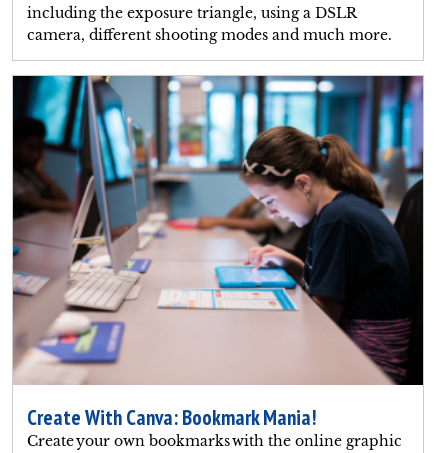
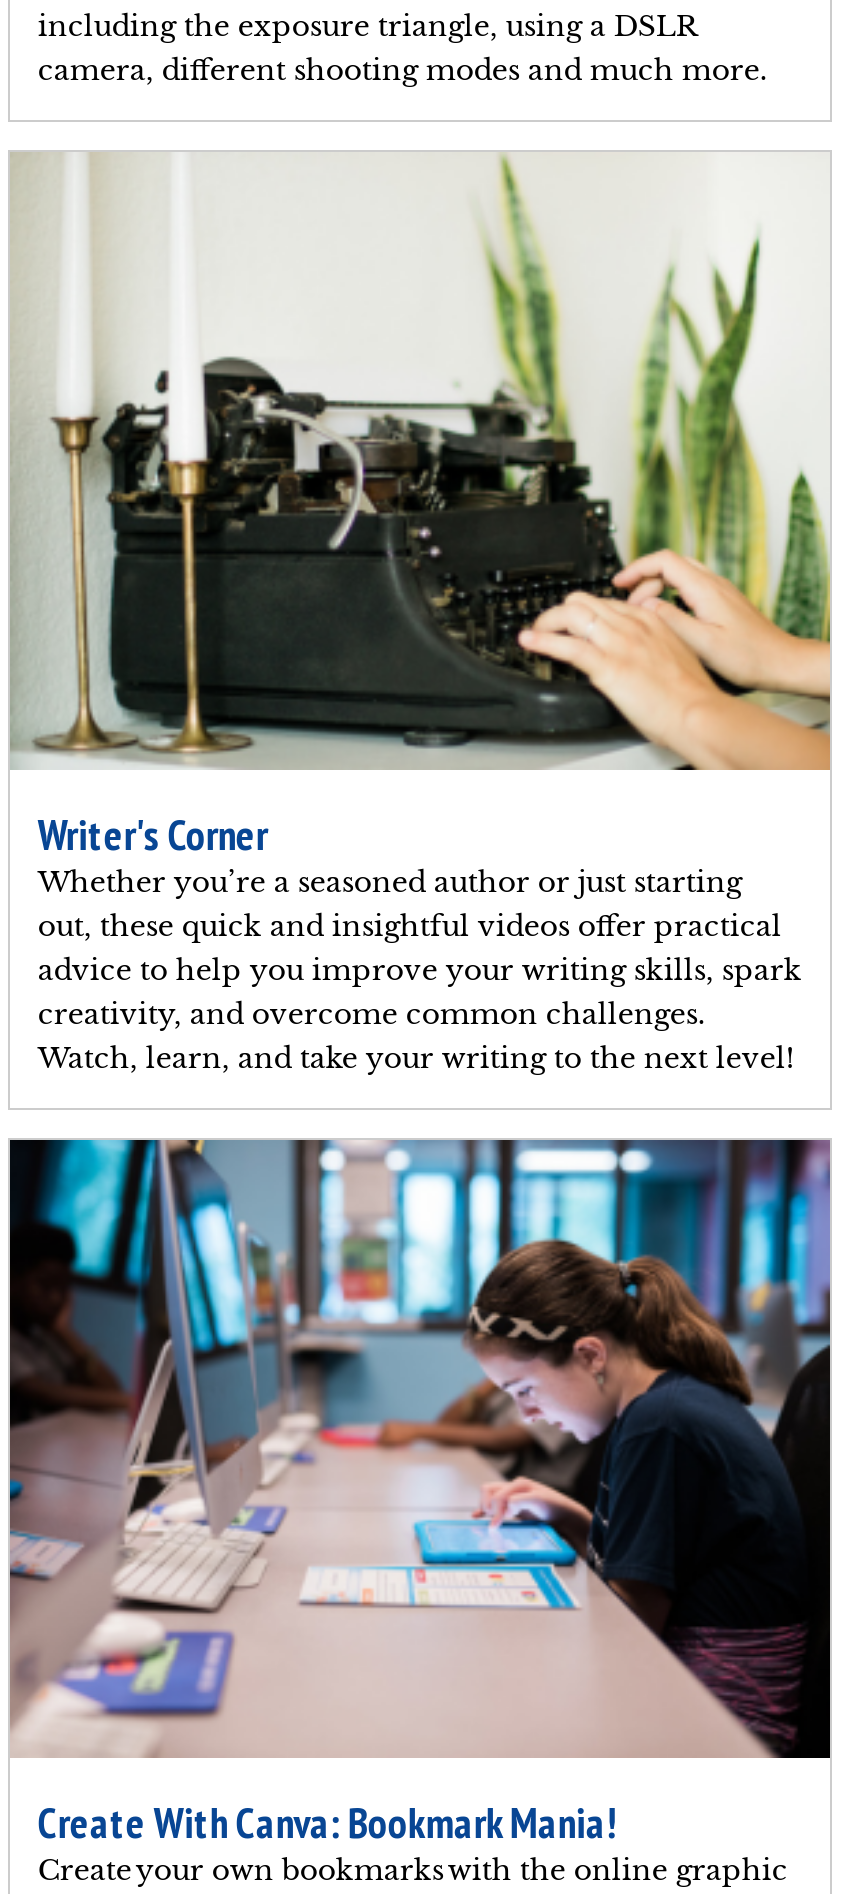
+ [image]
+ Writer's Corner
+ Whether you’re a seasoned author or just starting
+ out, these quick and insightful videos offer practical
+ advice to help you improve your writing skills, spark
+ creativity, and overcome common challenges.
+ Watch, learn, and take your writing to the next level!
